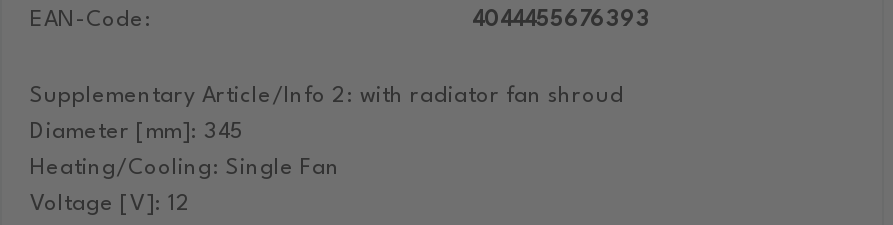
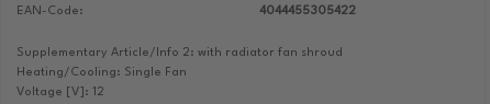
- 4044455676393
+ 4044455305422

- Diameter [mm]: 345
